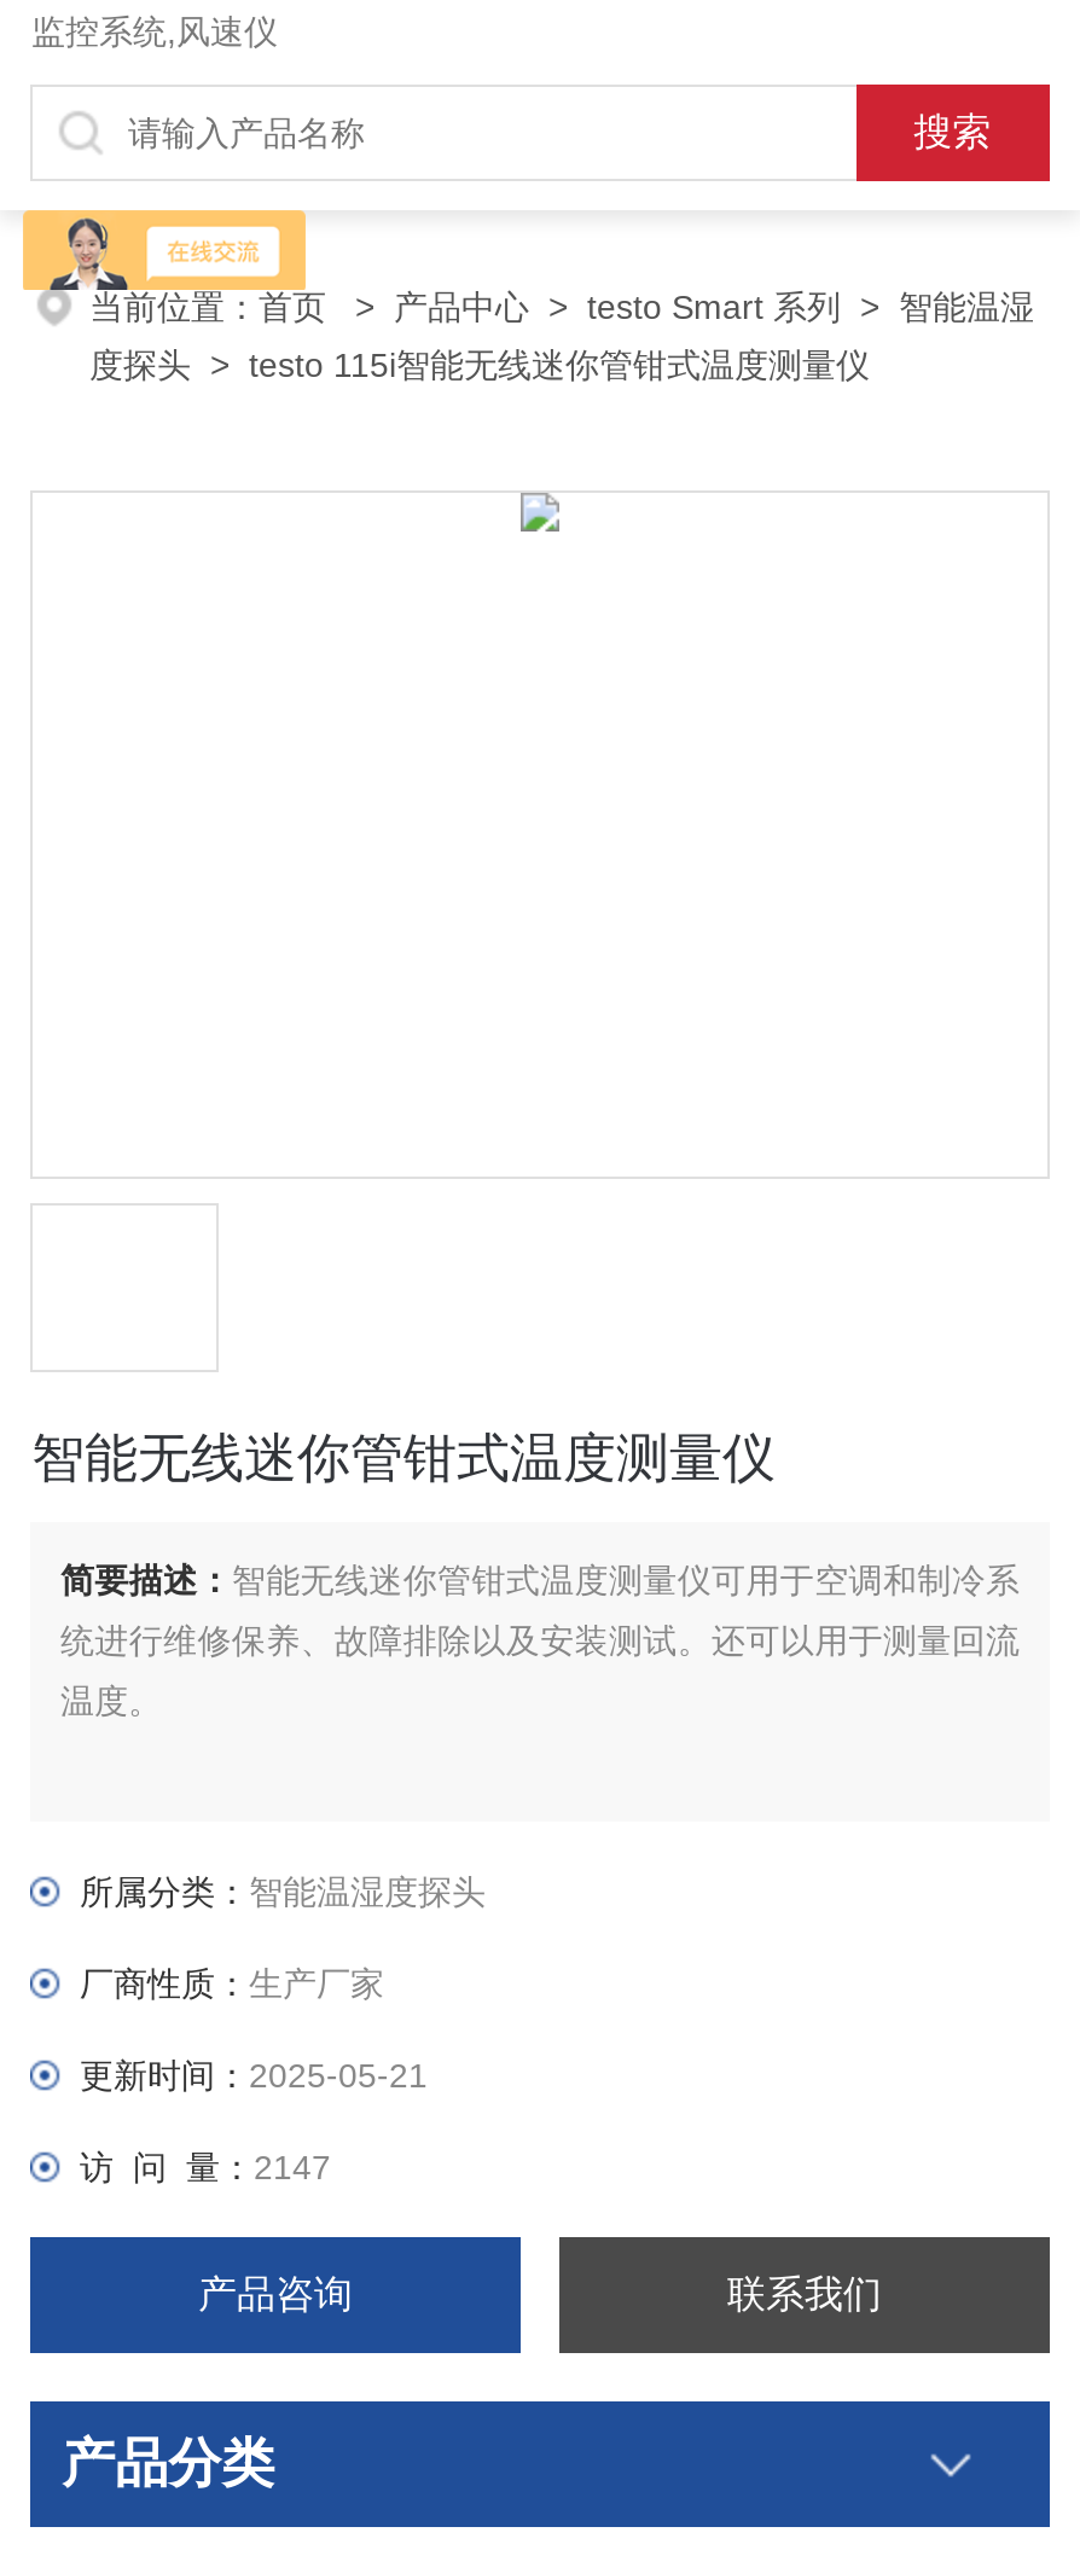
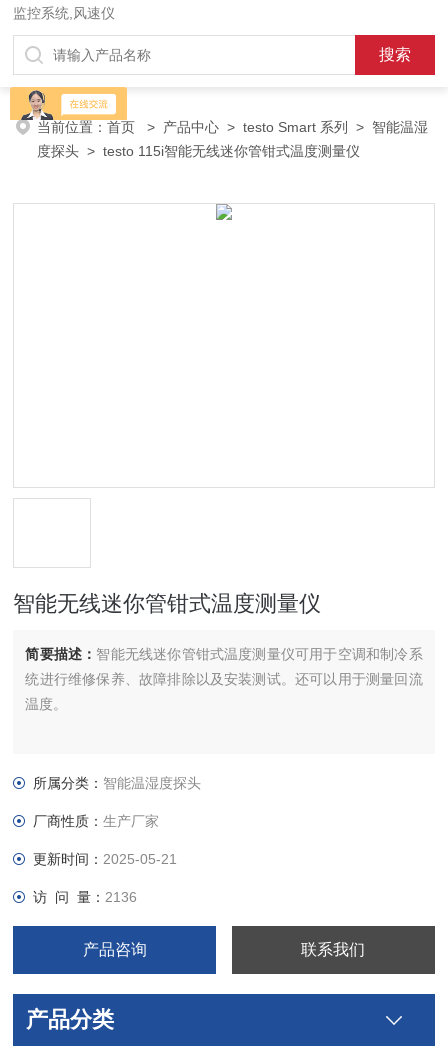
- 访 问 量：2147
+ 访 问 量：2136
